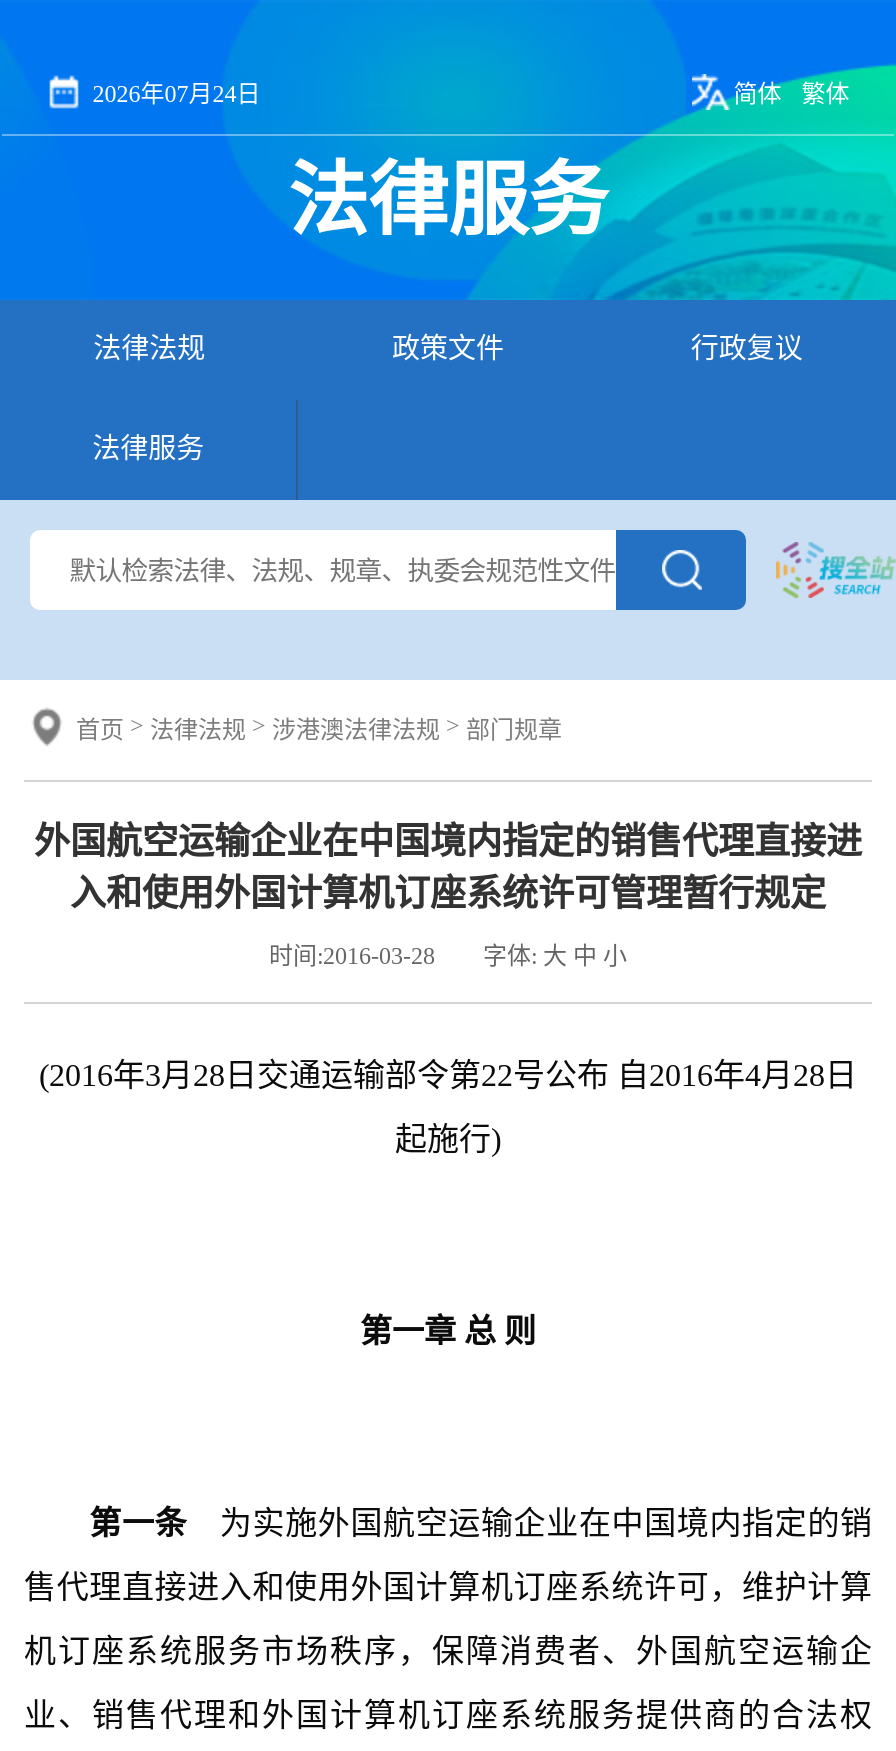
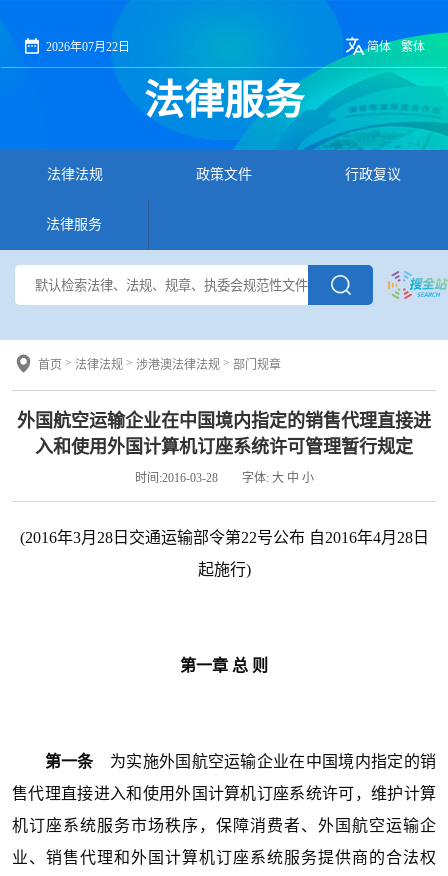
- 2026年07月24日
+ 2026年07月22日
